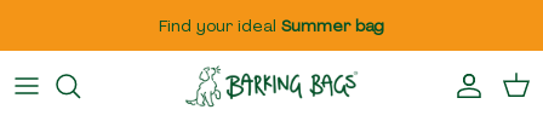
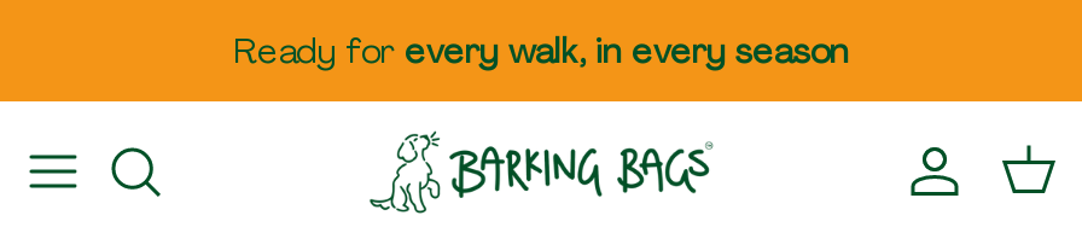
- Find your ideal Summer bag
+ Ready for every walk, in every season
